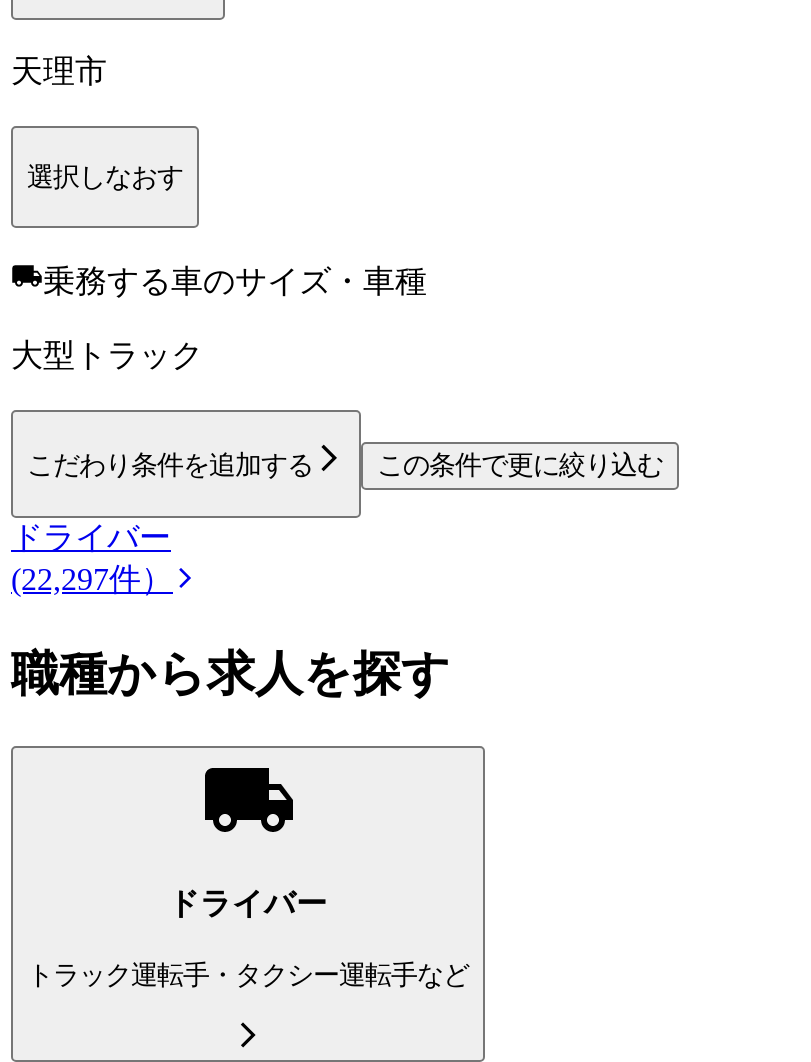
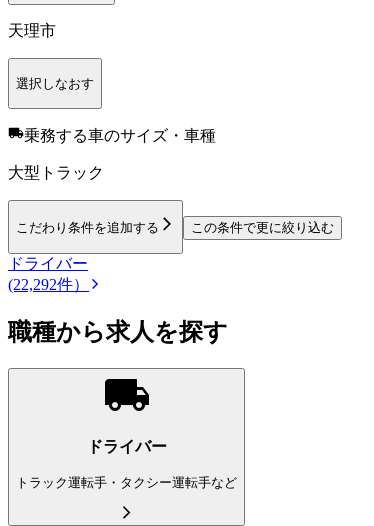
- (22,297件）
+ (22,292件）
